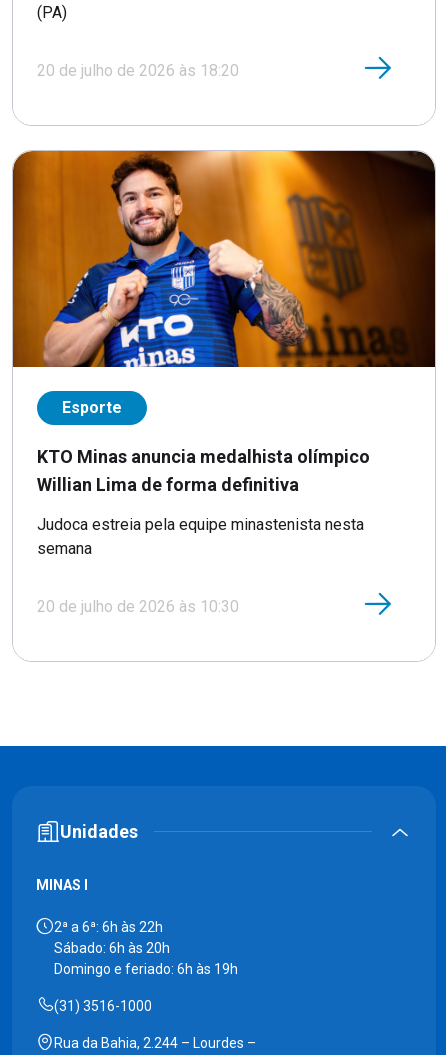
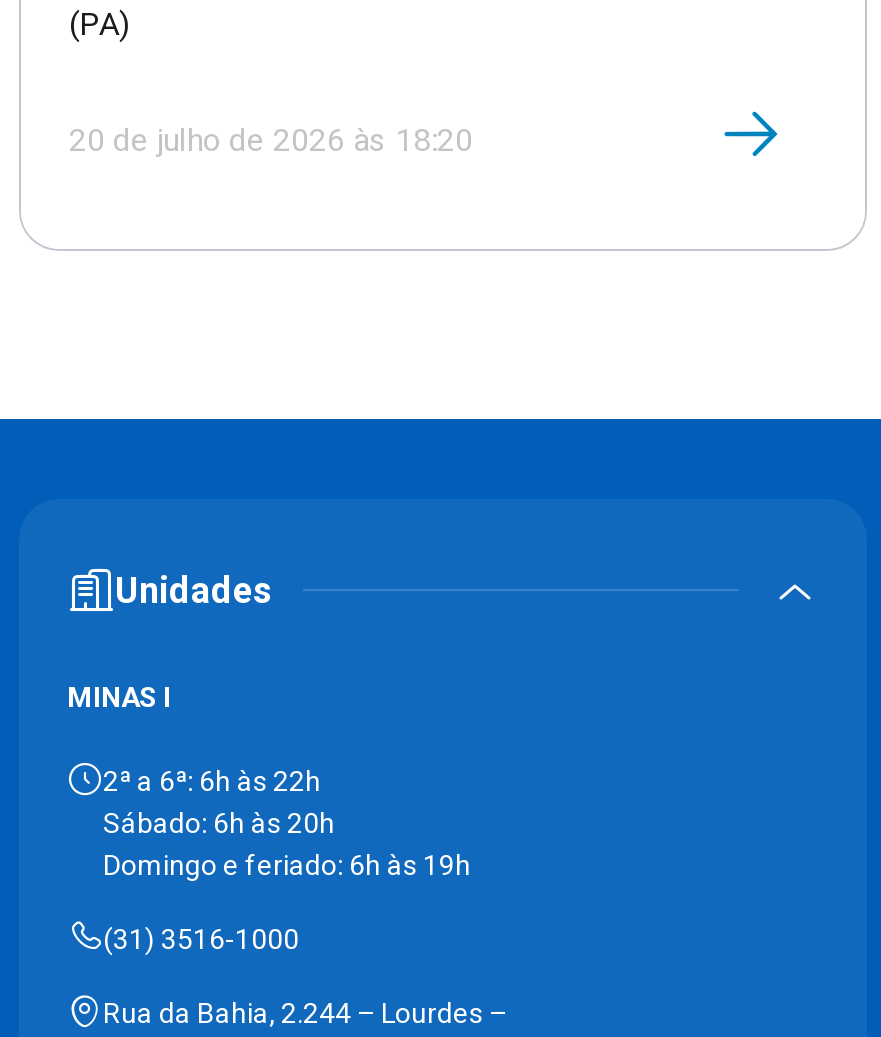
- [image]
- Esporte
- KTO Minas anuncia medalhista olímpico
- Willian Lima de forma definitiva
- Judoca estreia pela equipe minastenista nesta
- semana
- 20 de julho de 2026 às 10:30
